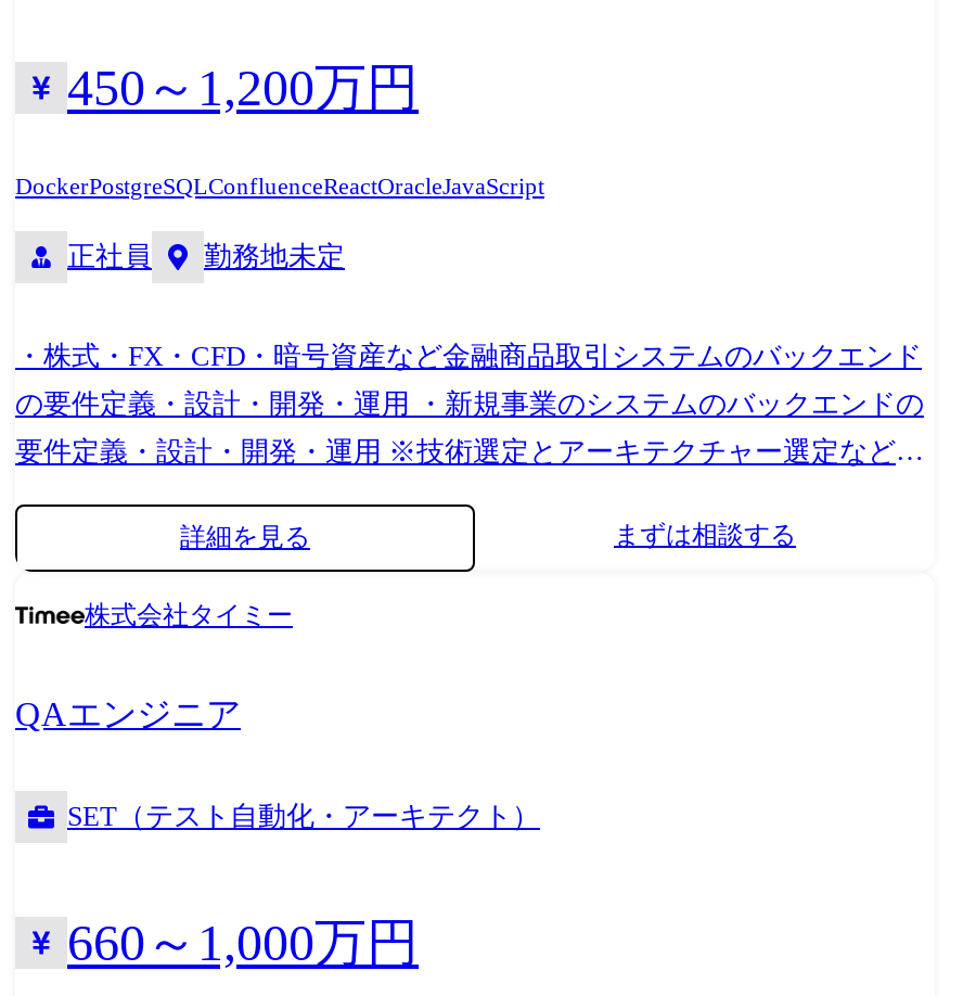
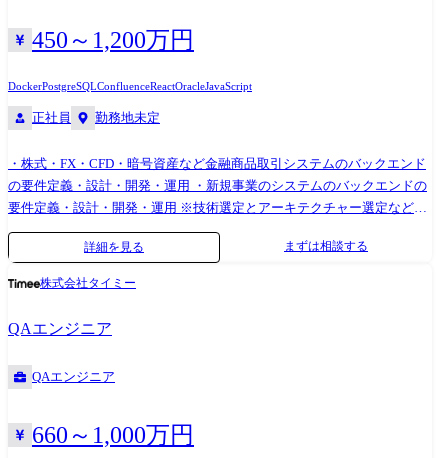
- SET（テスト自動化・アーキテクト）
+ QAエンジニア
